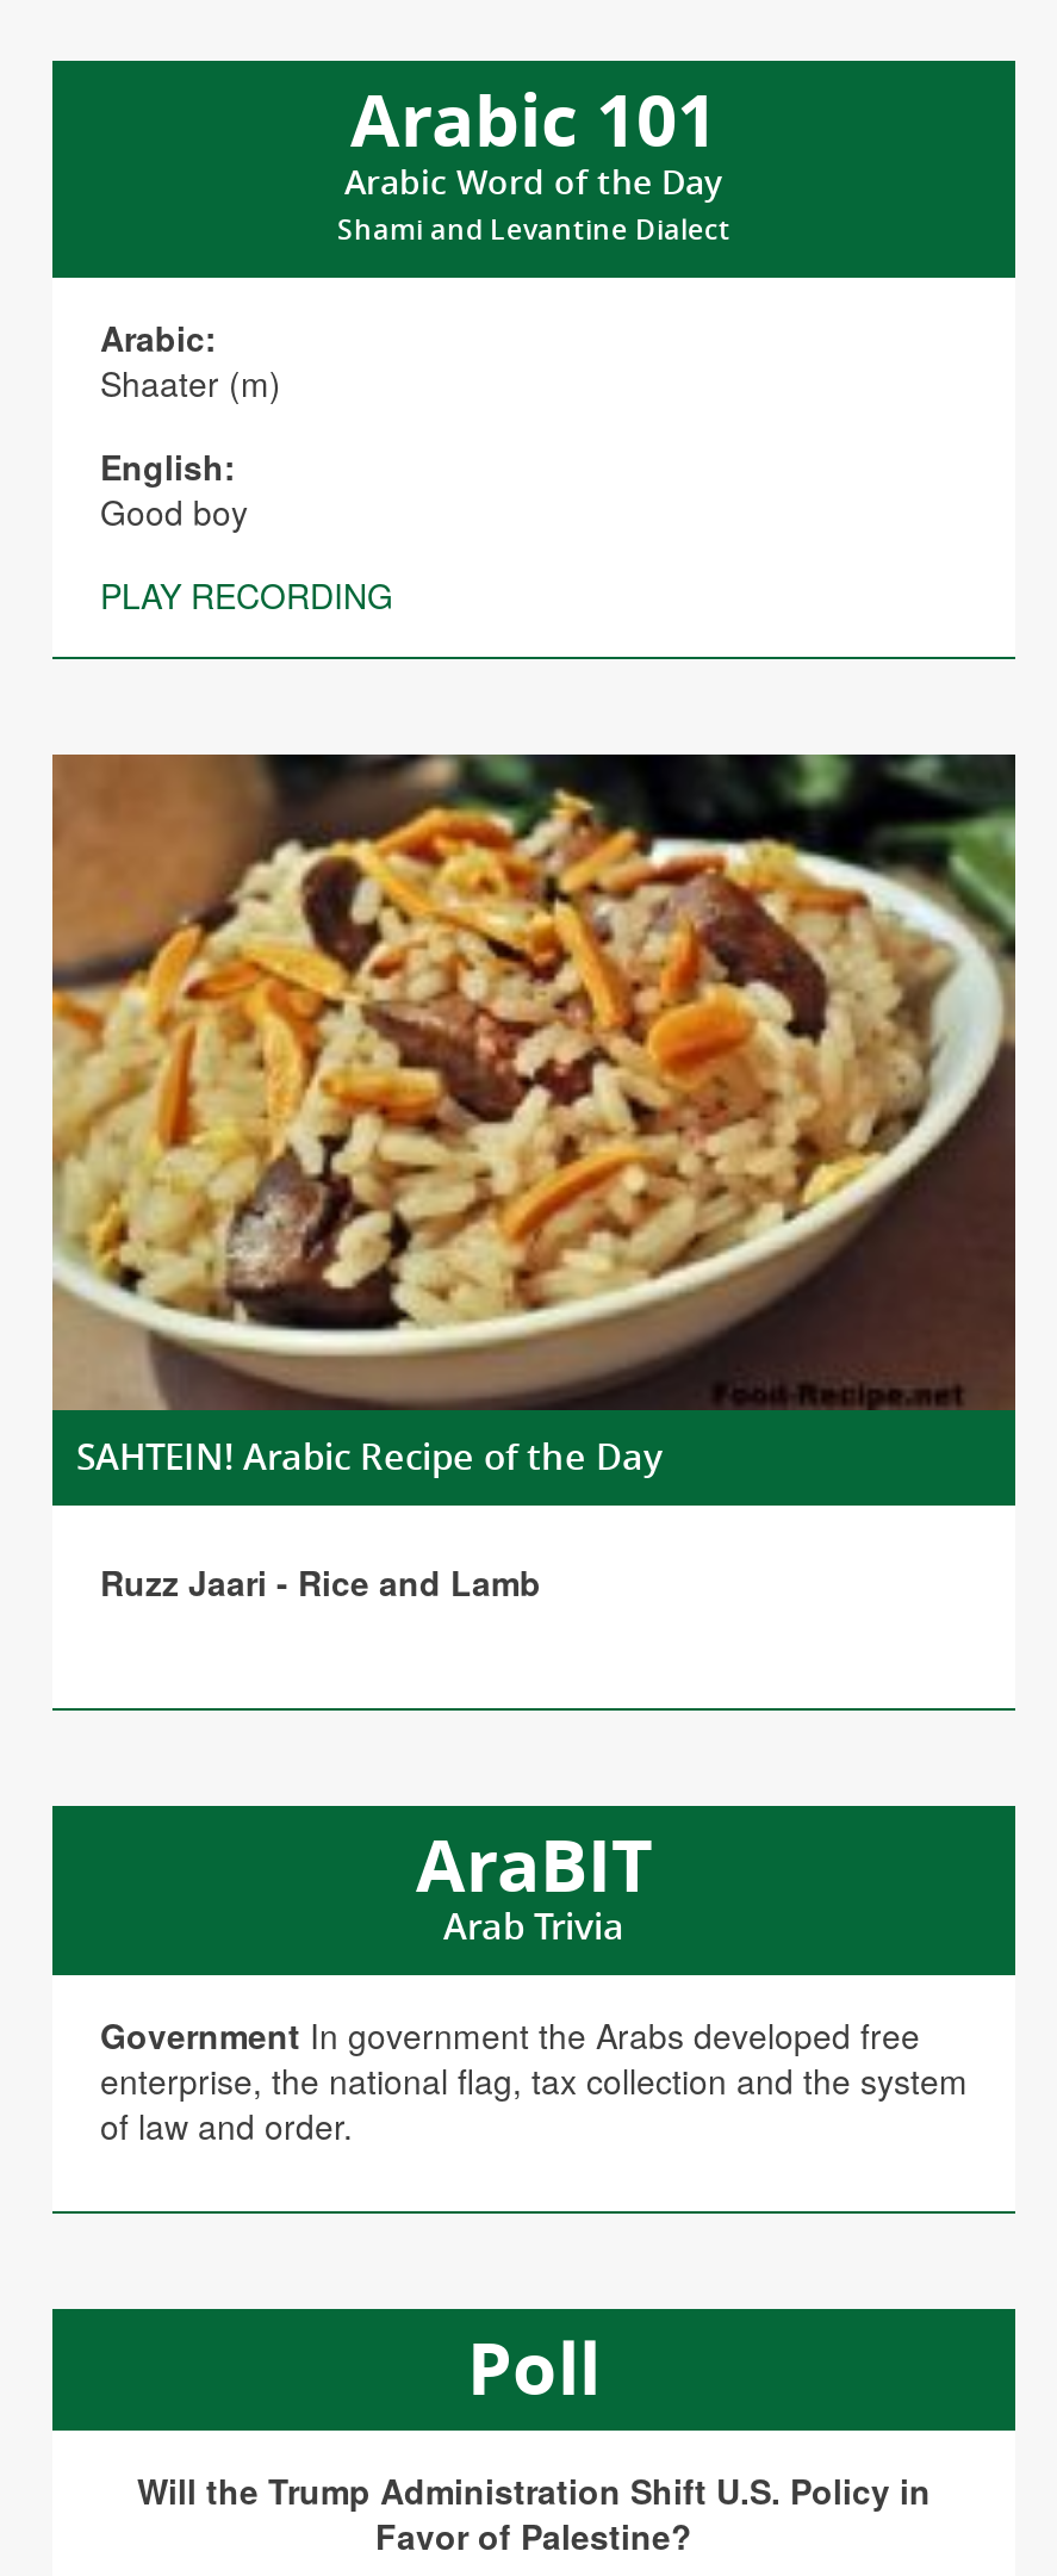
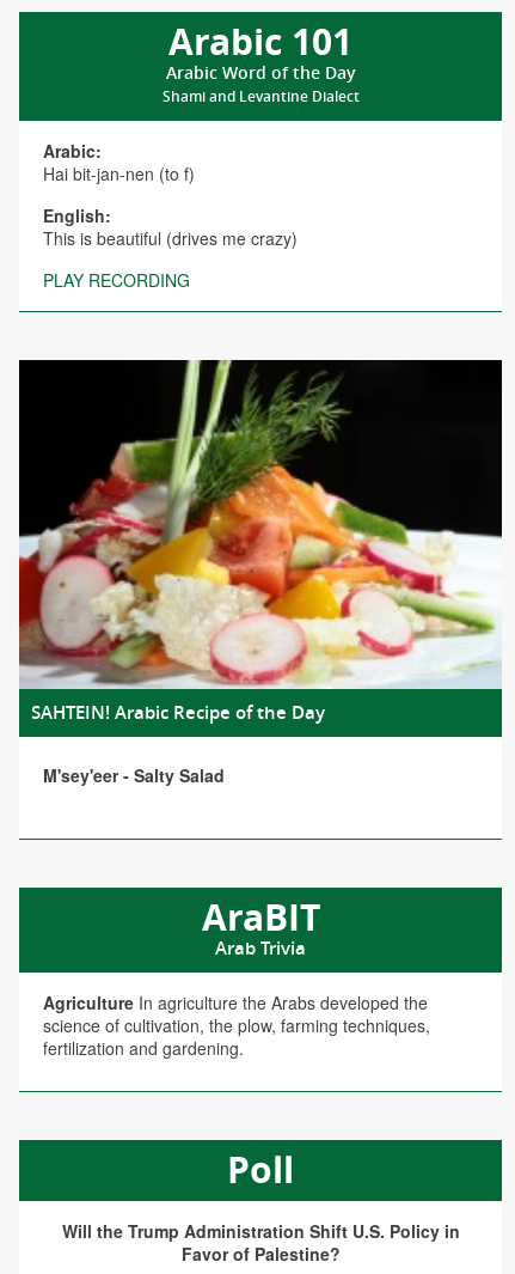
- Shaater (m)
+ Hai bit-jan-nen (to f)

- Good boy
+ This is beautiful (drives me crazy)

- [image]
+ [image]

- Ruzz Jaari - Rice and Lamb
+ M'sey'eer - Salty Salad

- Government In government the Arabs developed free
- enterprise, the national flag, tax collection and the system
- of law and order.
+ Agriculture In agriculture the Arabs developed the
+ science of cultivation, the plow, farming techniques,
+ fertilization and gardening.
